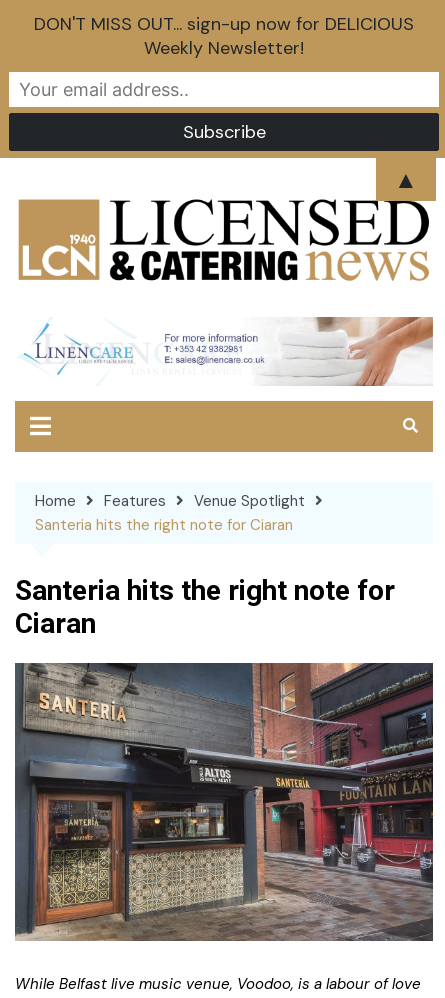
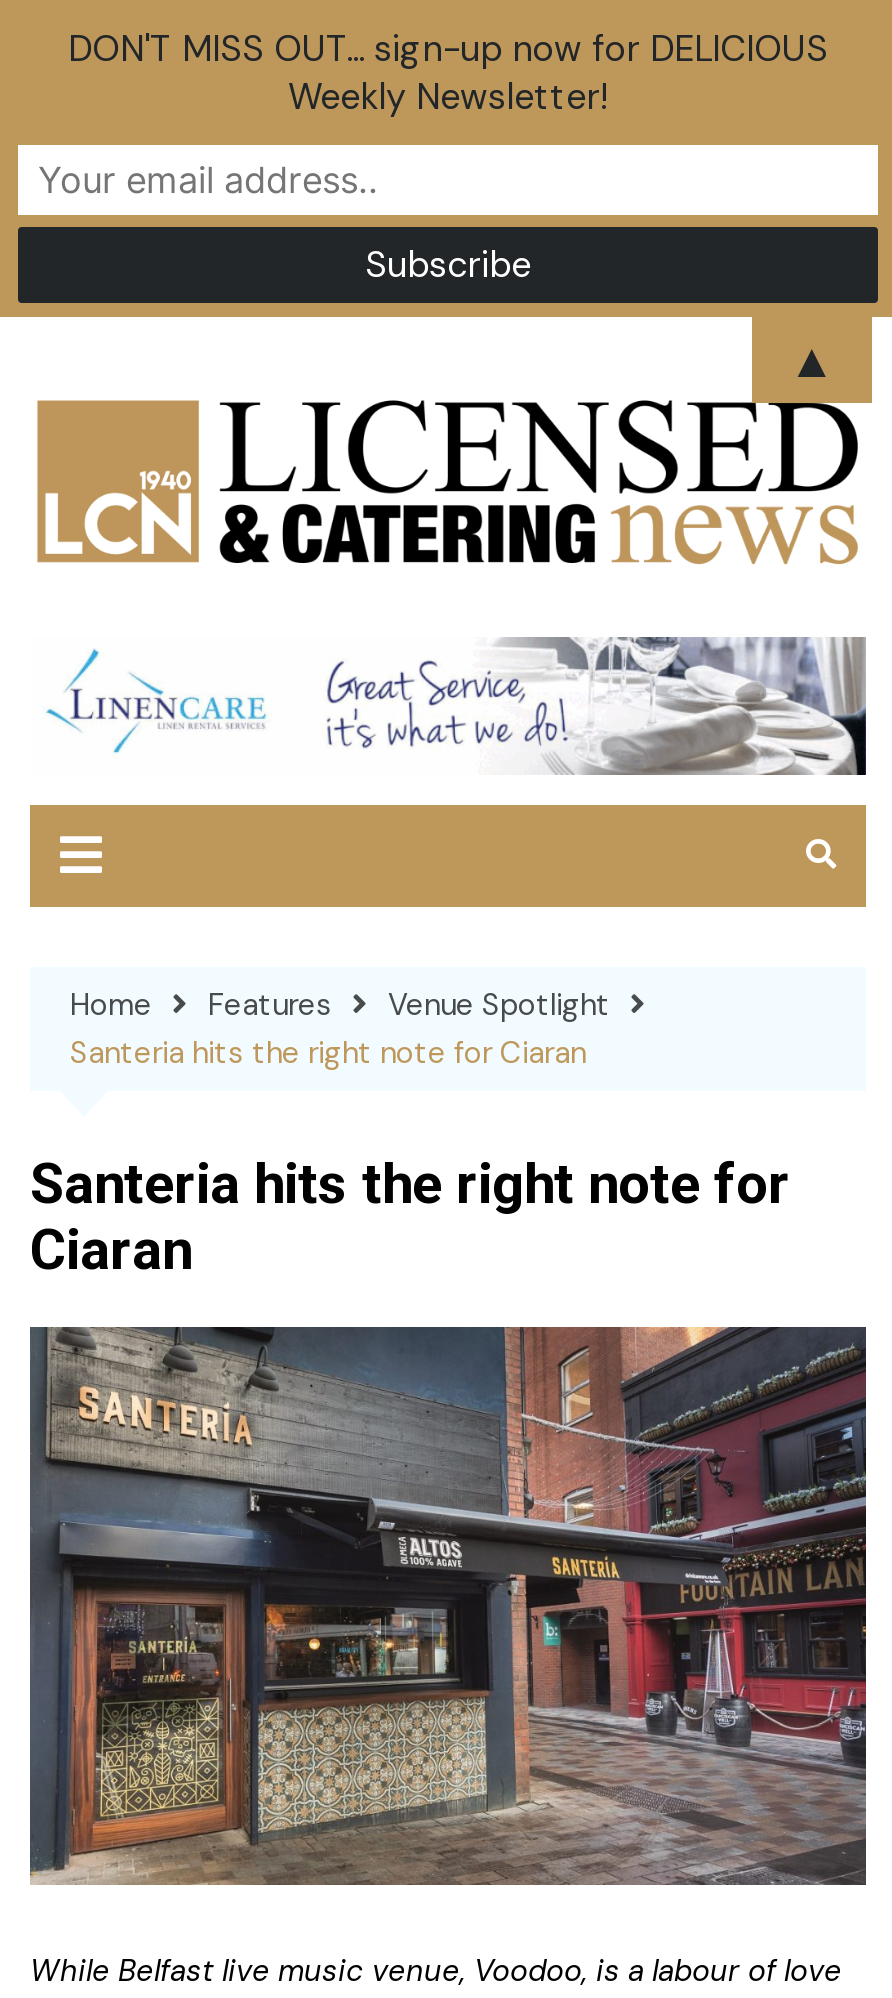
- [image]
+ [image]
